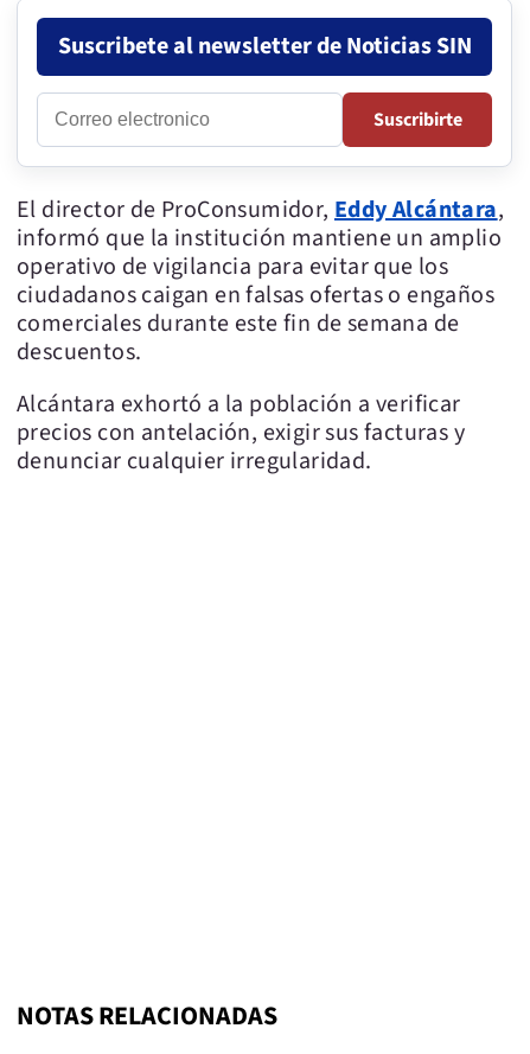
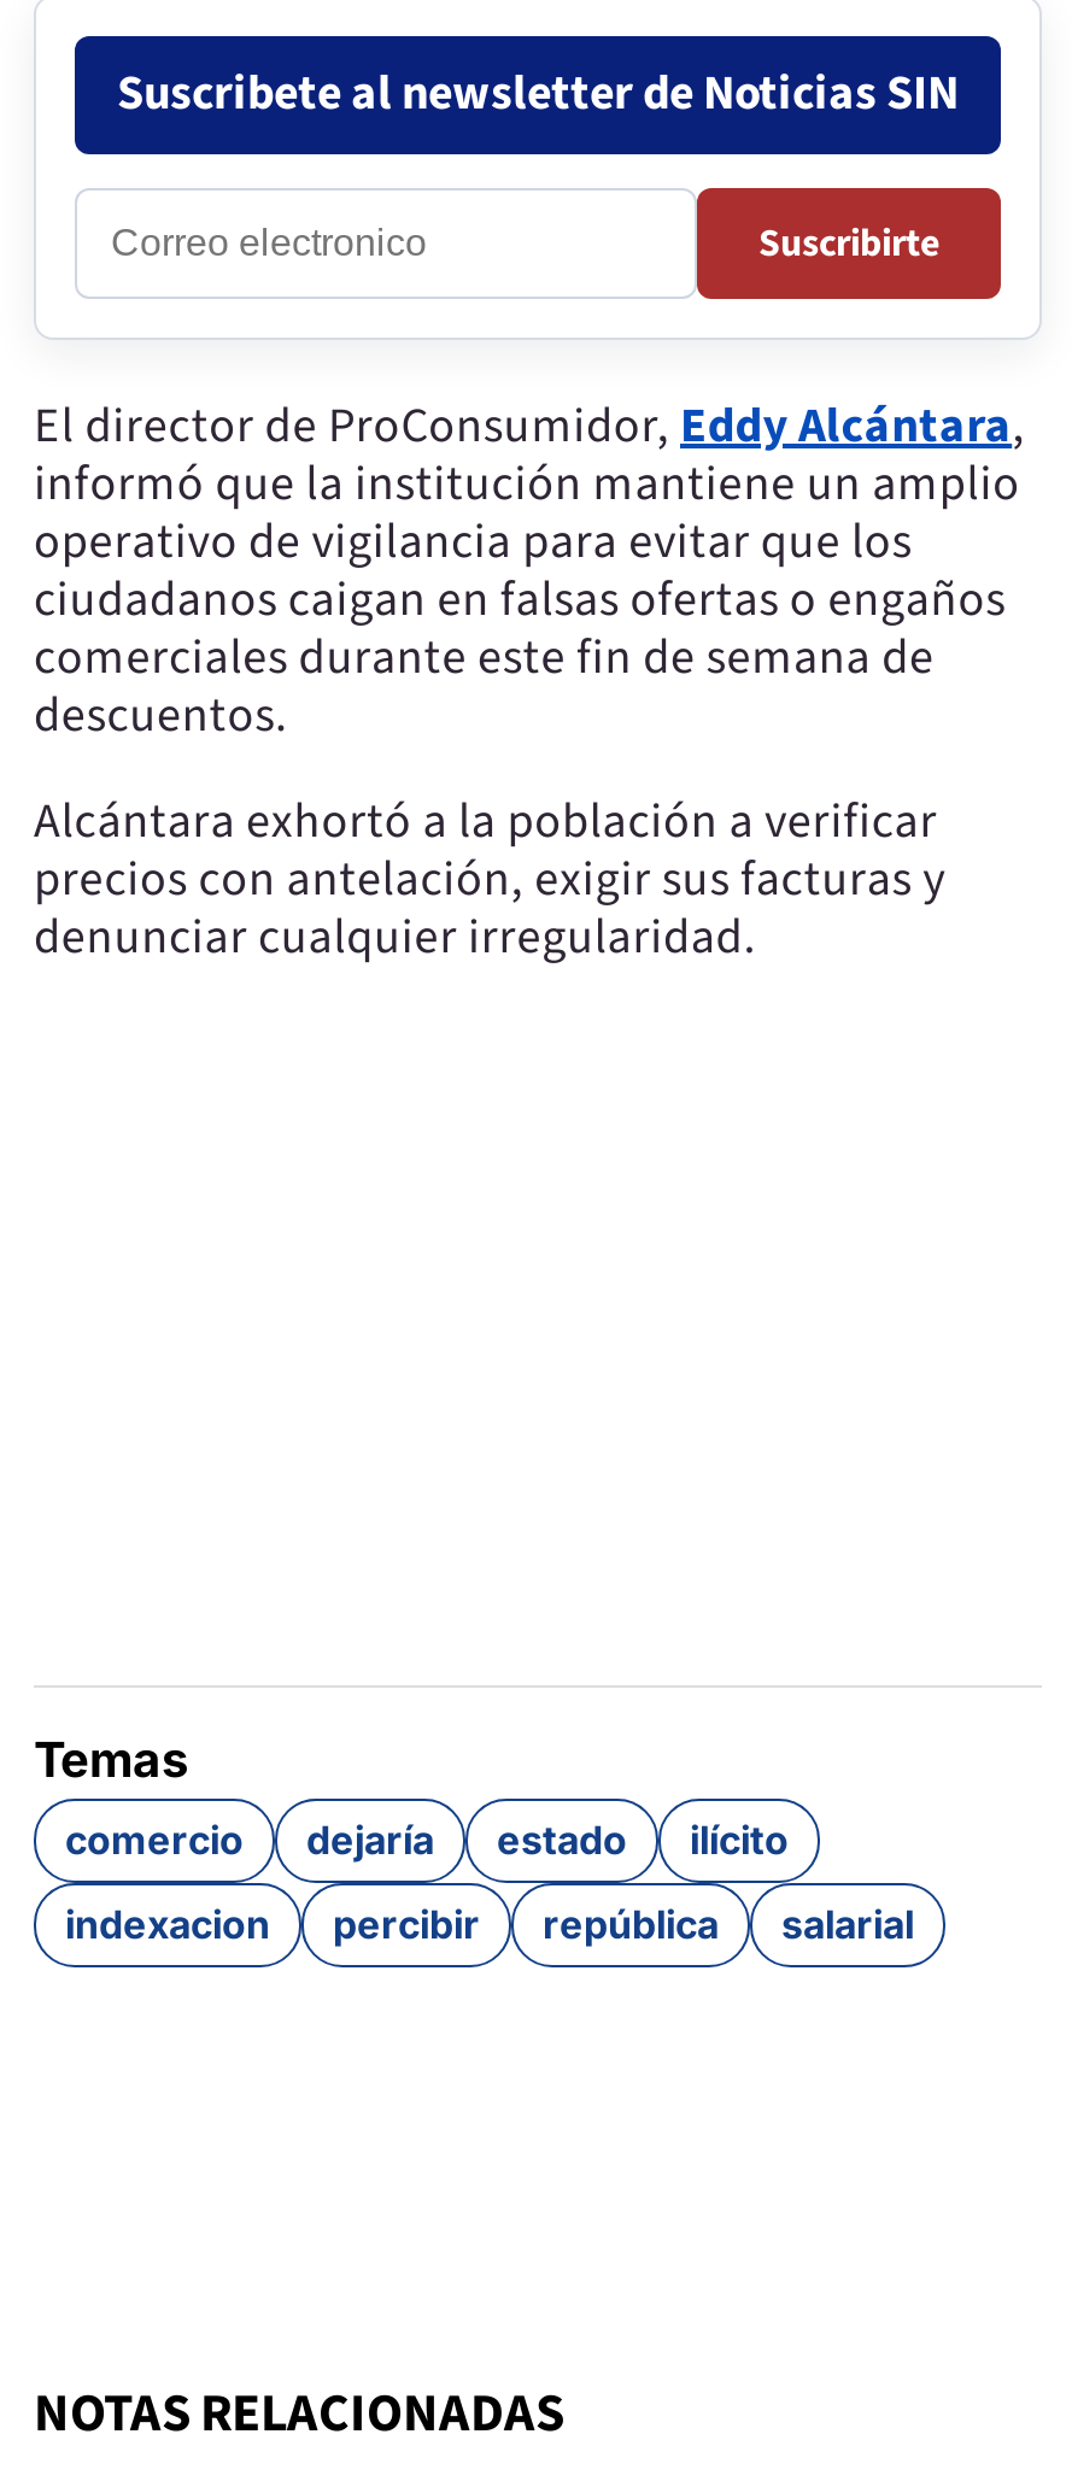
+ Temas
+ comercio
+ dejaría
+ estado
+ ilícito
+ indexacion
+ percibir
+ república
+ salarial
